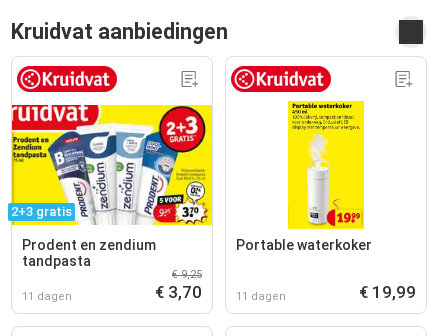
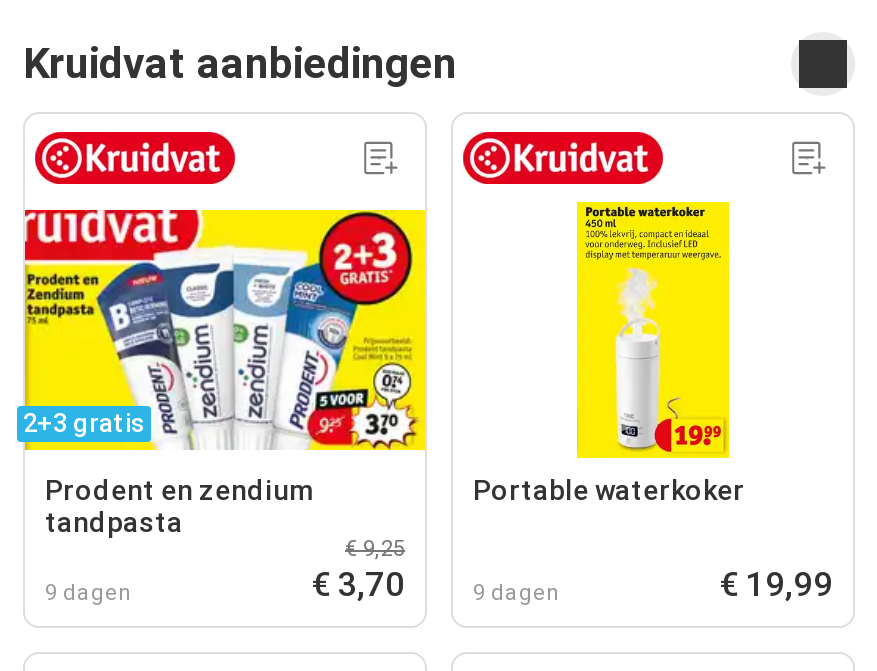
- 11 dagen
+ 9 dagen

- 11 dagen
+ 9 dagen
